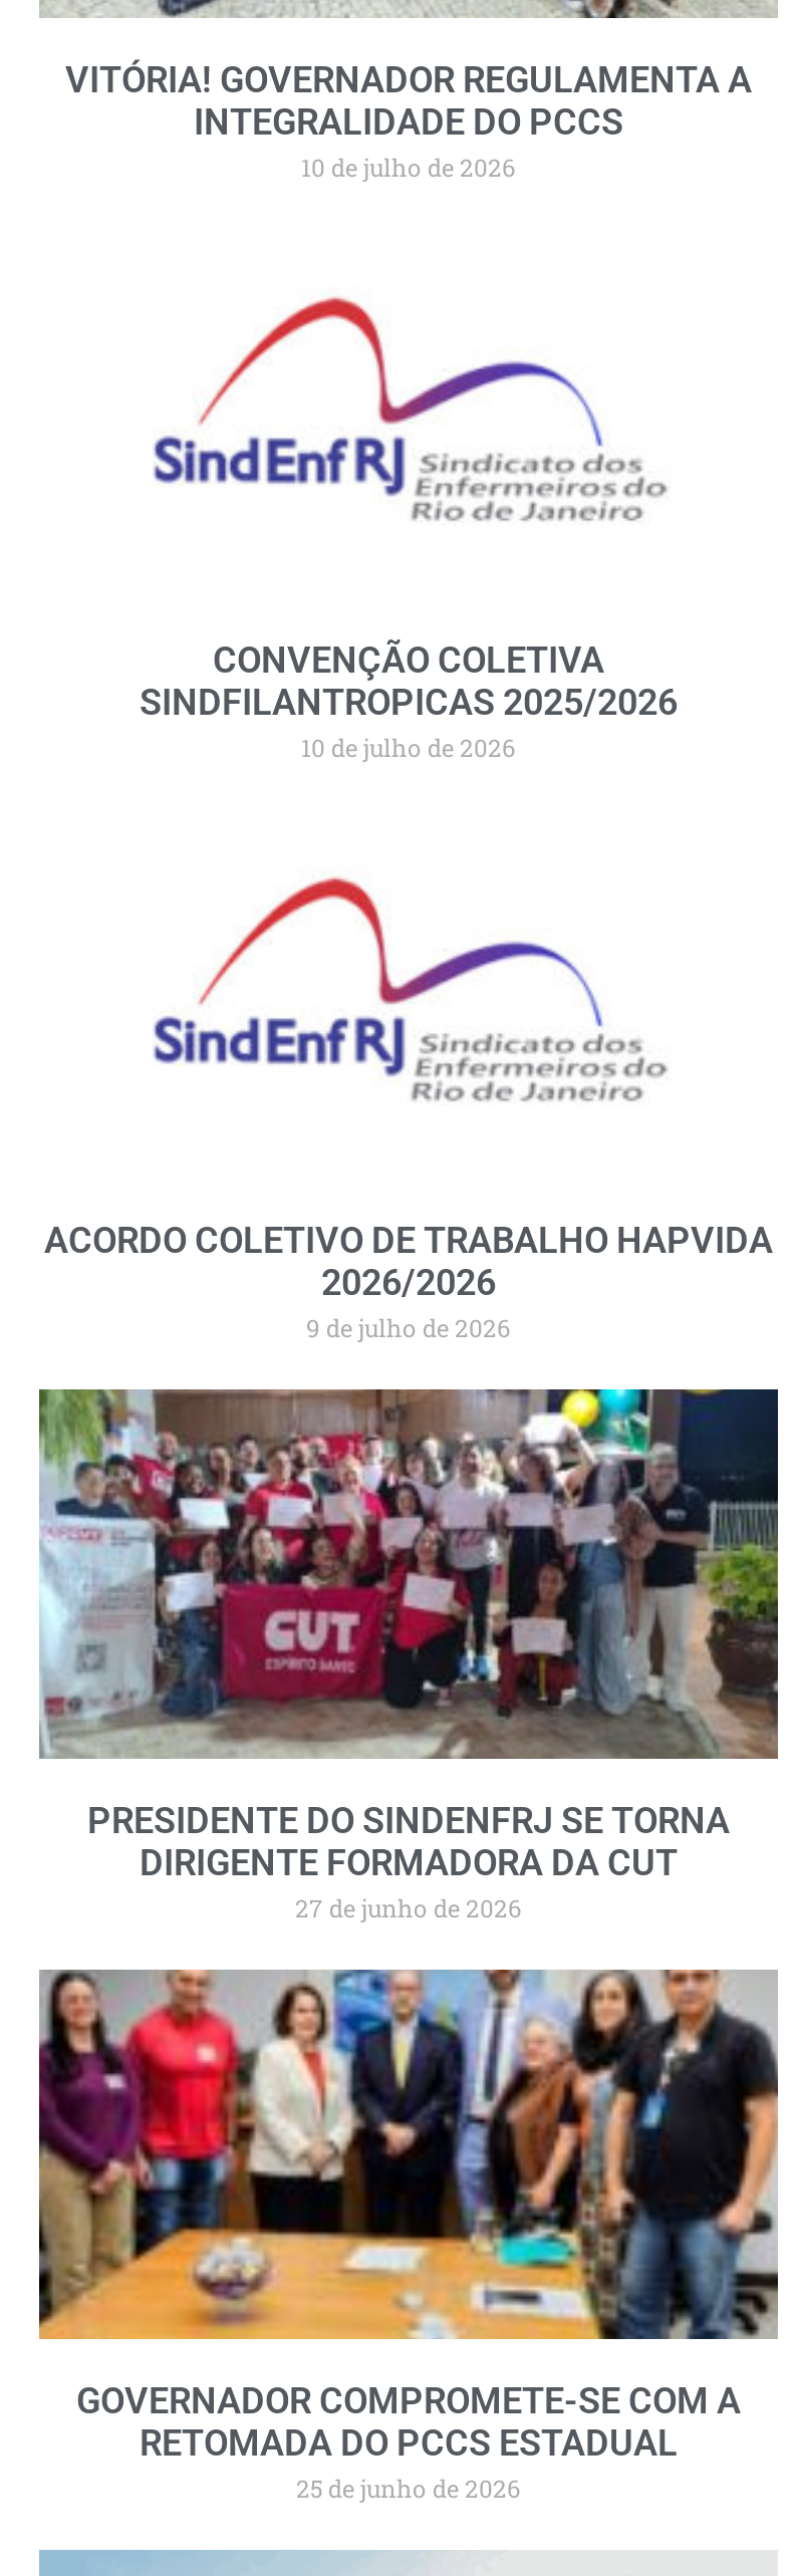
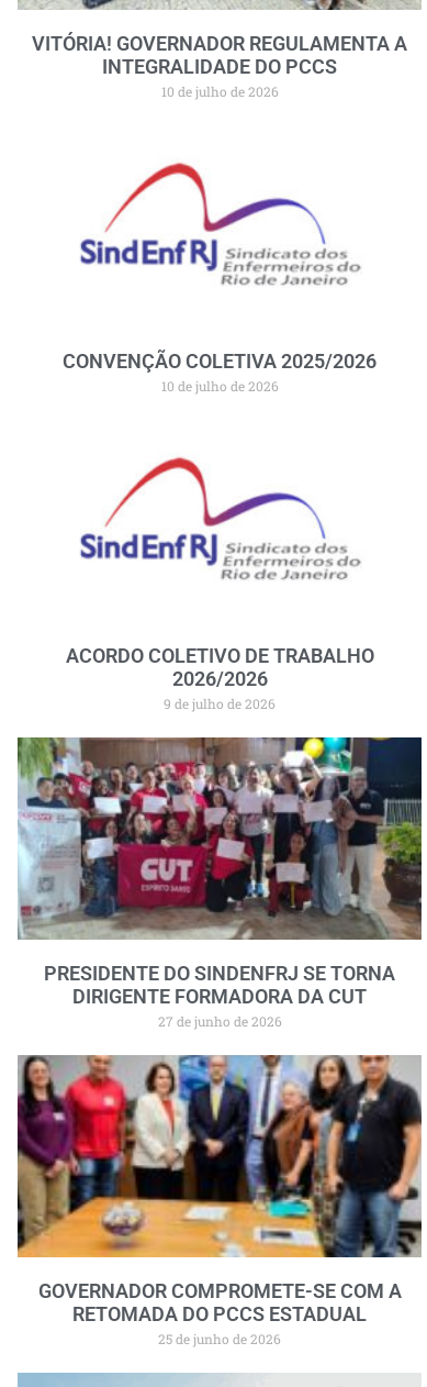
- CONVENÇÃO COLETIVA
- SINDFILANTROPICAS 2025/2026
+ CONVENÇÃO COLETIVA 2025/2026

- ACORDO COLETIVO DE TRABALHO HAPVIDA
+ ACORDO COLETIVO DE TRABALHO
